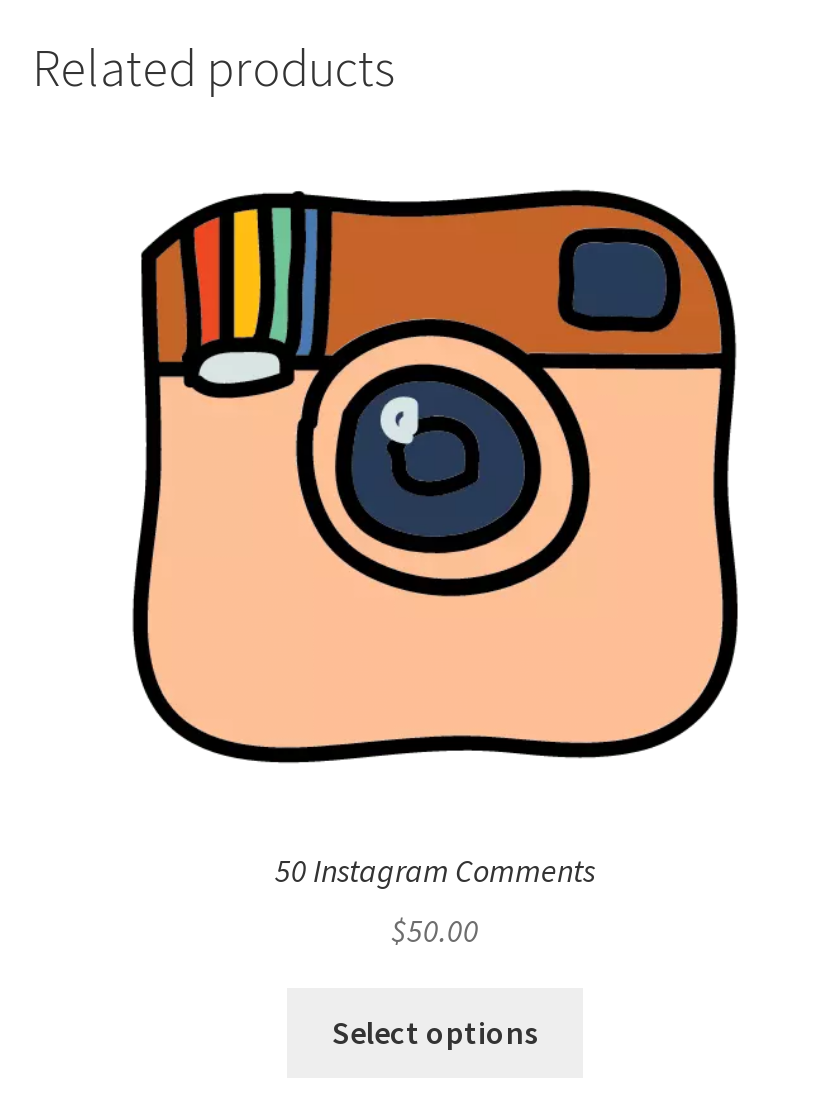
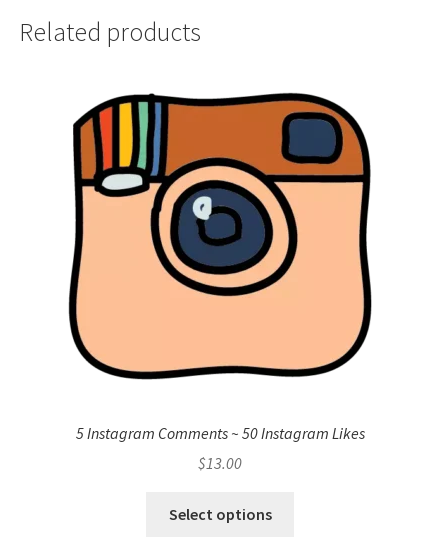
- 50 Instagram Comments
+ 5 Instagram Comments ~ 50 Instagram Likes

- $50.00
+ $13.00
